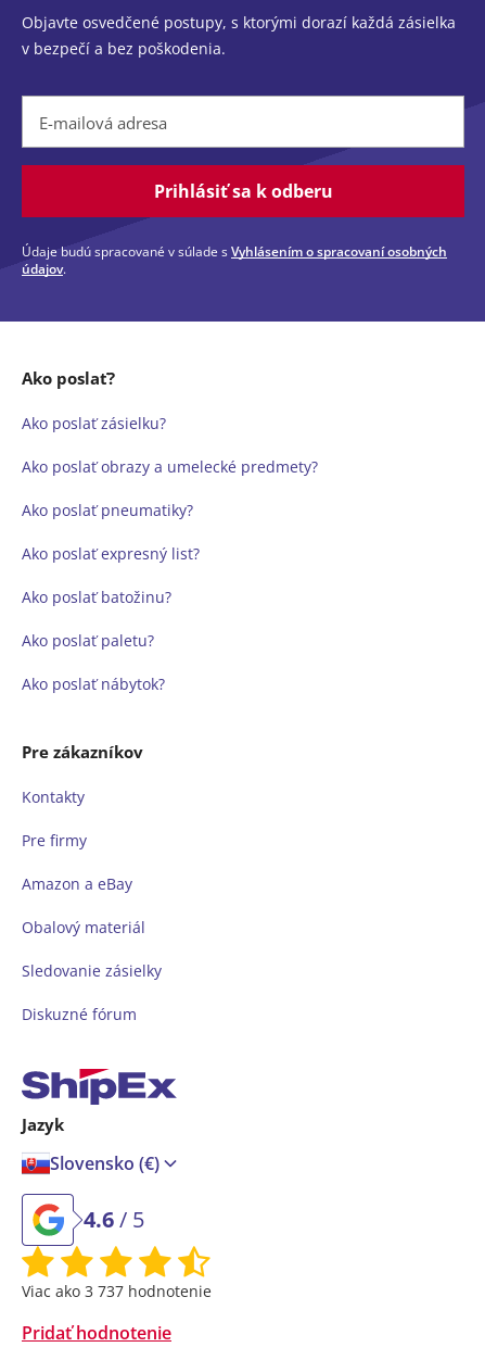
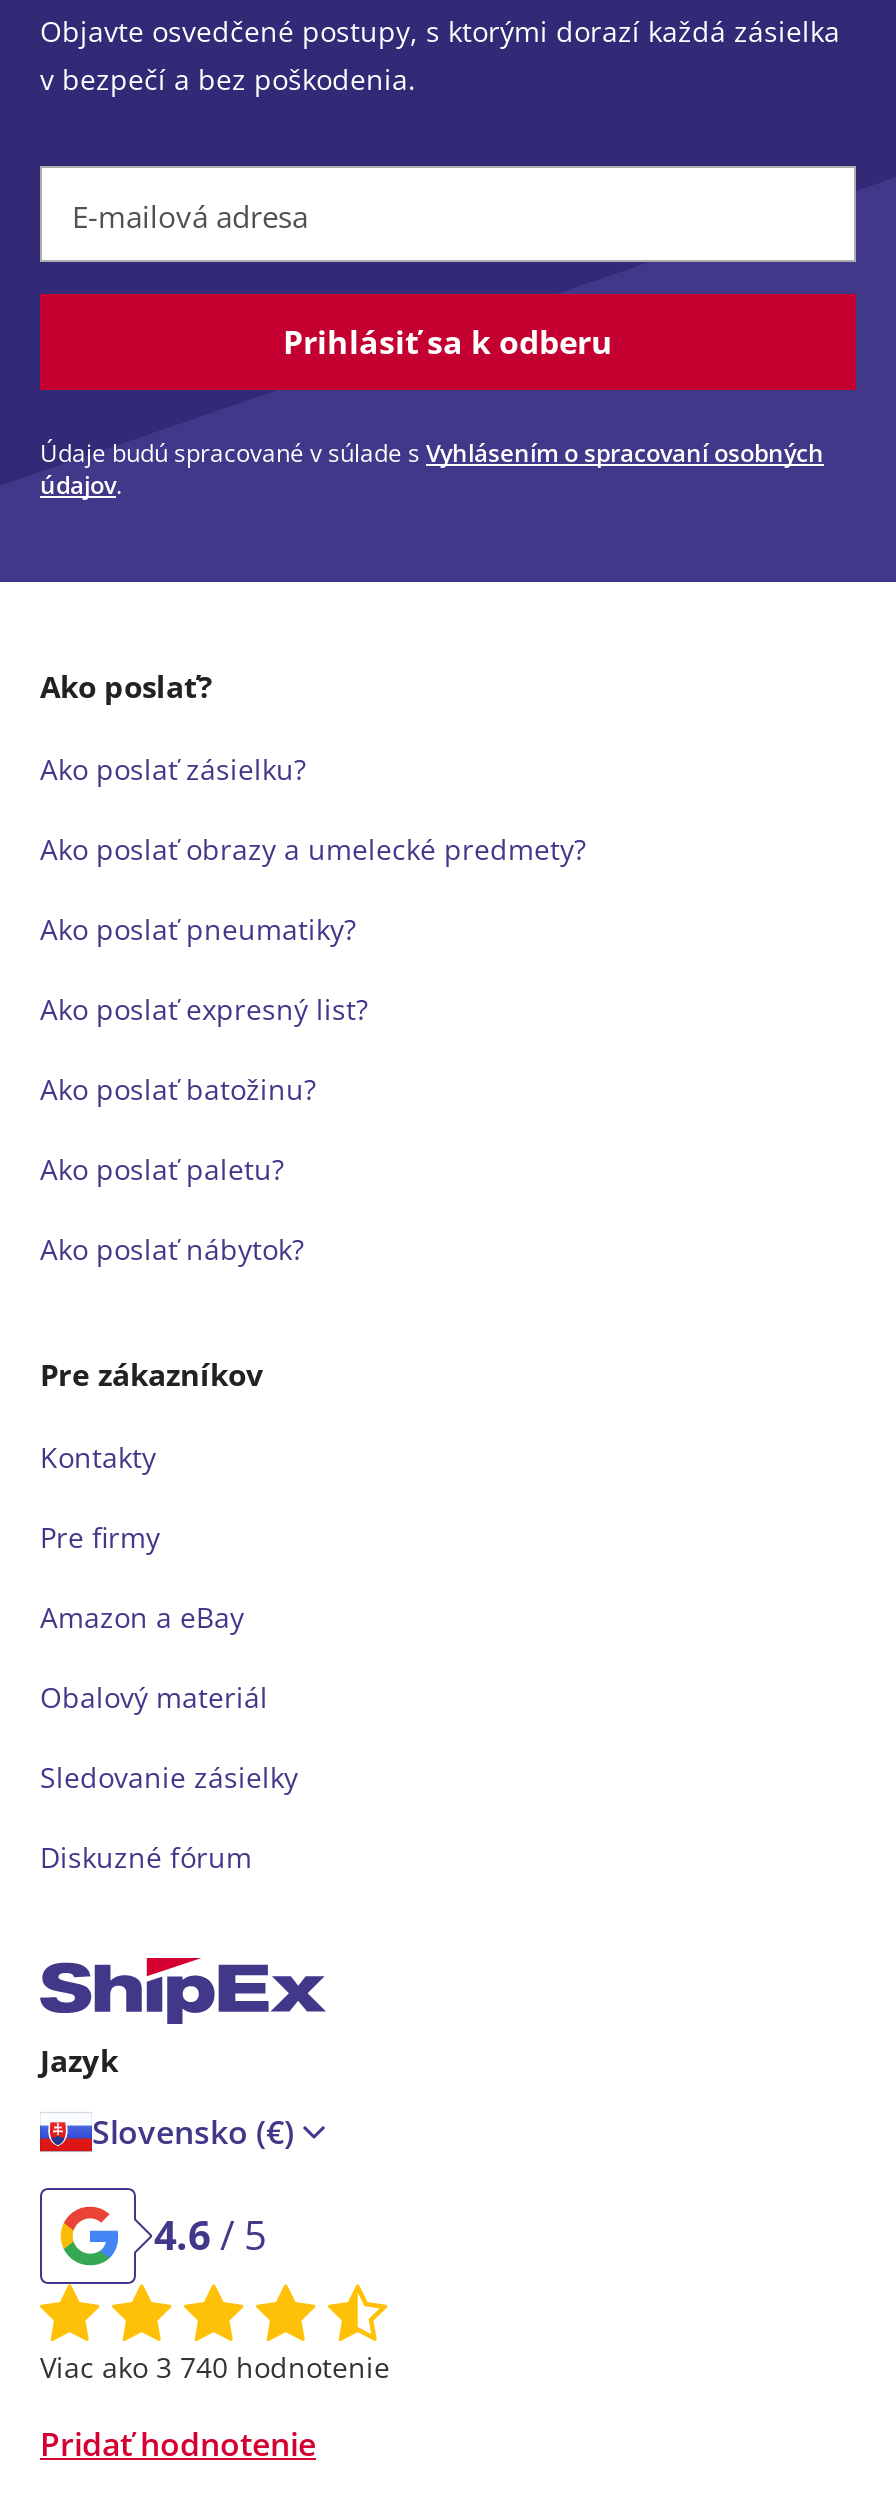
- Viac ako 3 737 hodnotenie
+ Viac ako 3 740 hodnotenie
